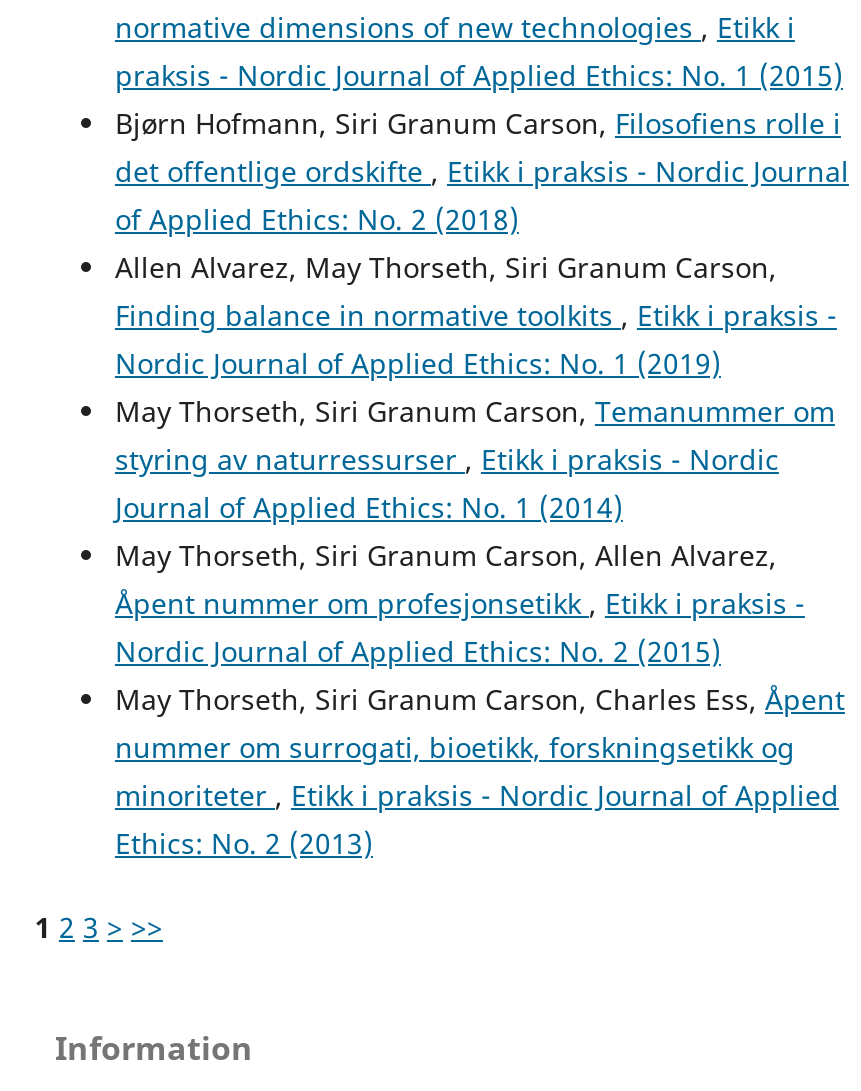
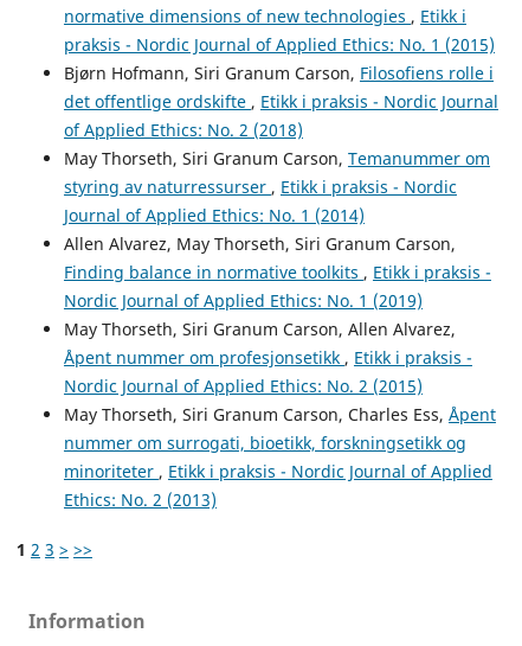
moved down: Allen Alvarez, May Thorseth, Siri Granum Carson, | Finding balance in normative toolkits, Etikk i praksis - | Nordic Journal of Applied Ethics: No. 1 (2019)

moved up: May Thorseth, Siri Granum Carson, Temanummer om | styring av naturressurser, Etikk i praksis - Nordic | Journal of Applied Ethics: No. 1 (2014)
